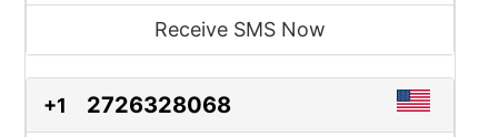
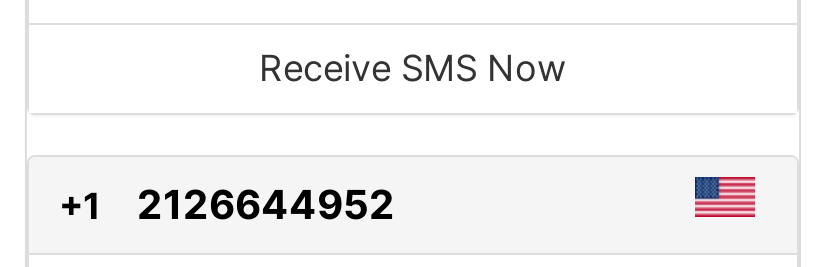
- +1 2726328068
+ +1 2126644952
